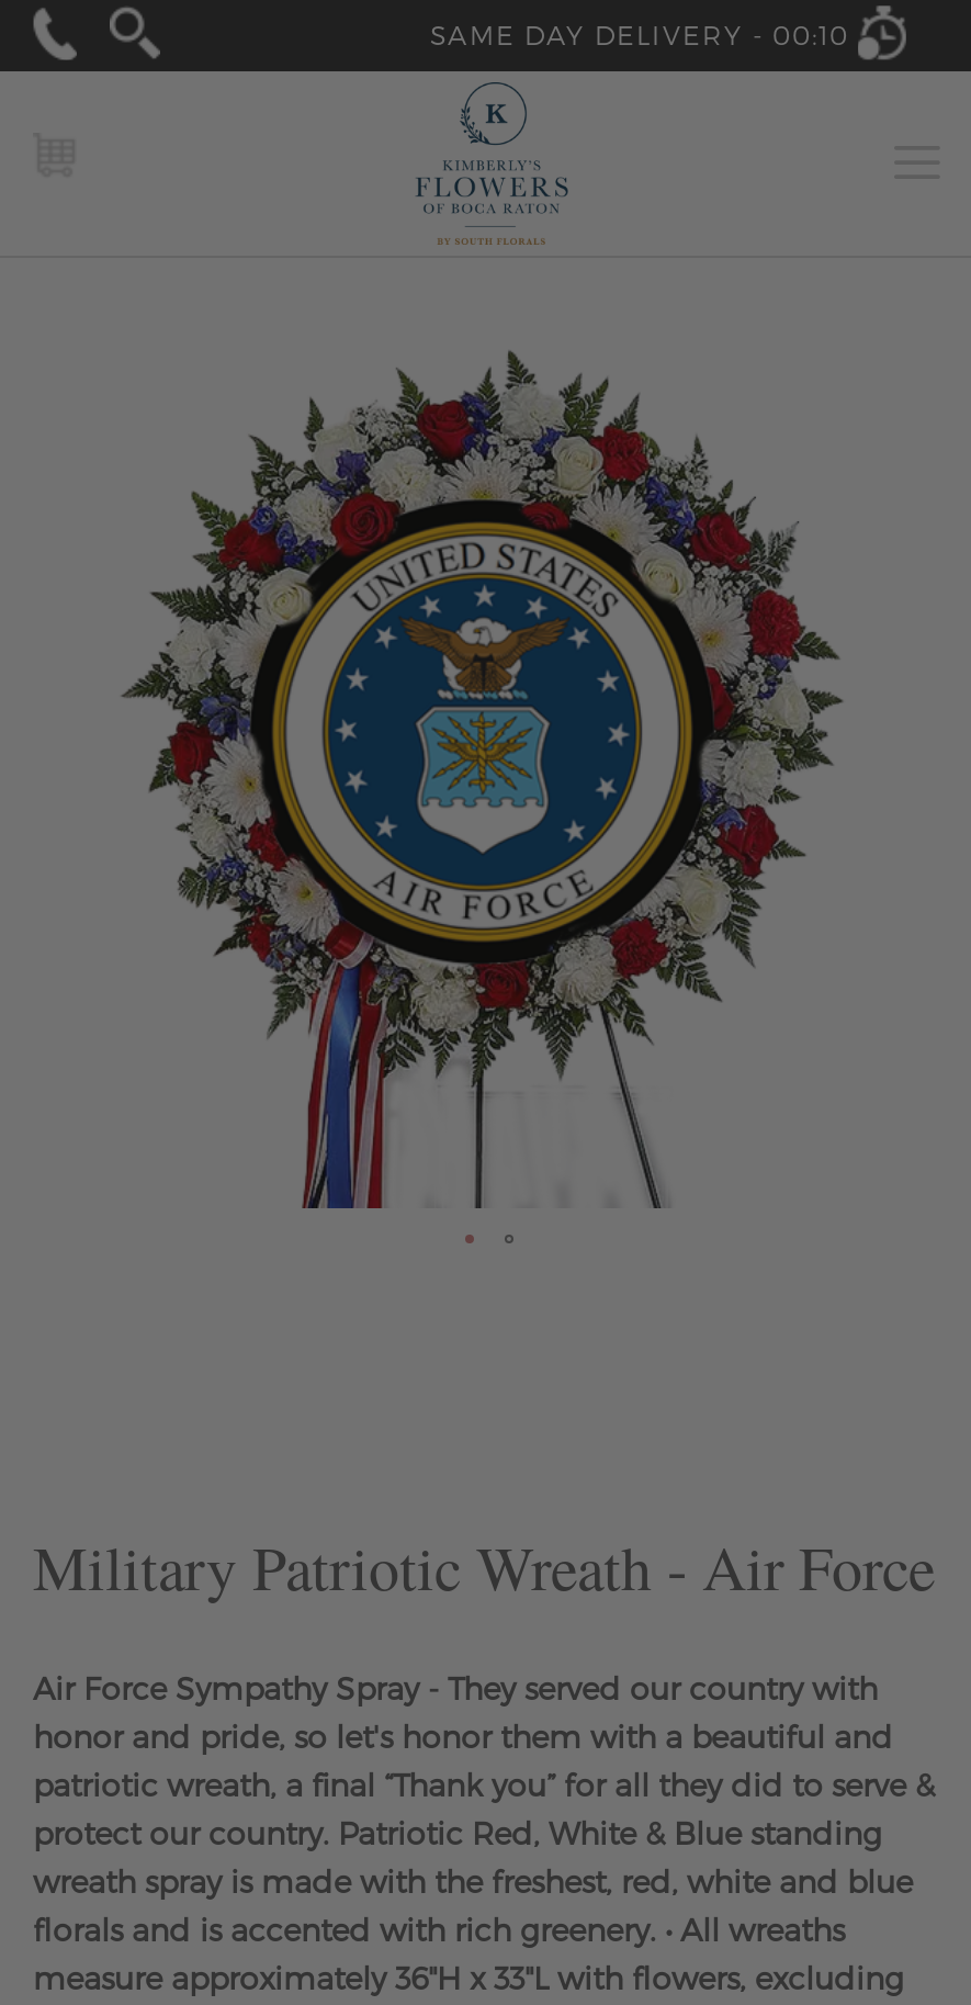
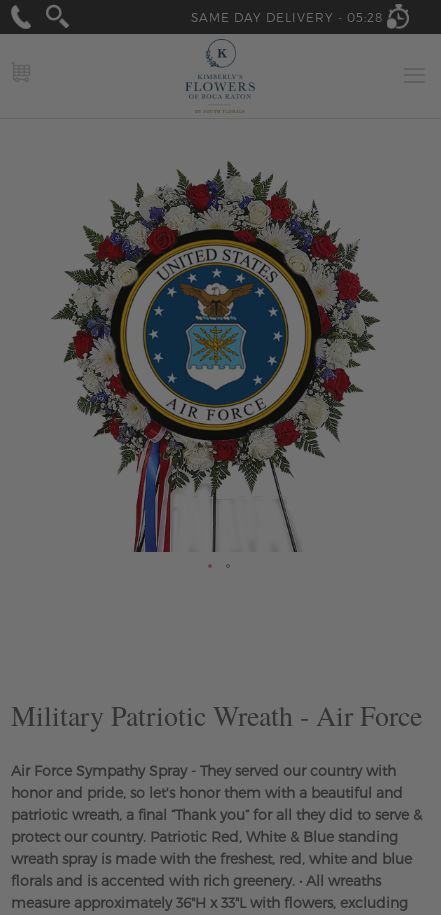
- SAME DAY DELIVERY - 00:10
+ SAME DAY DELIVERY - 05:28
